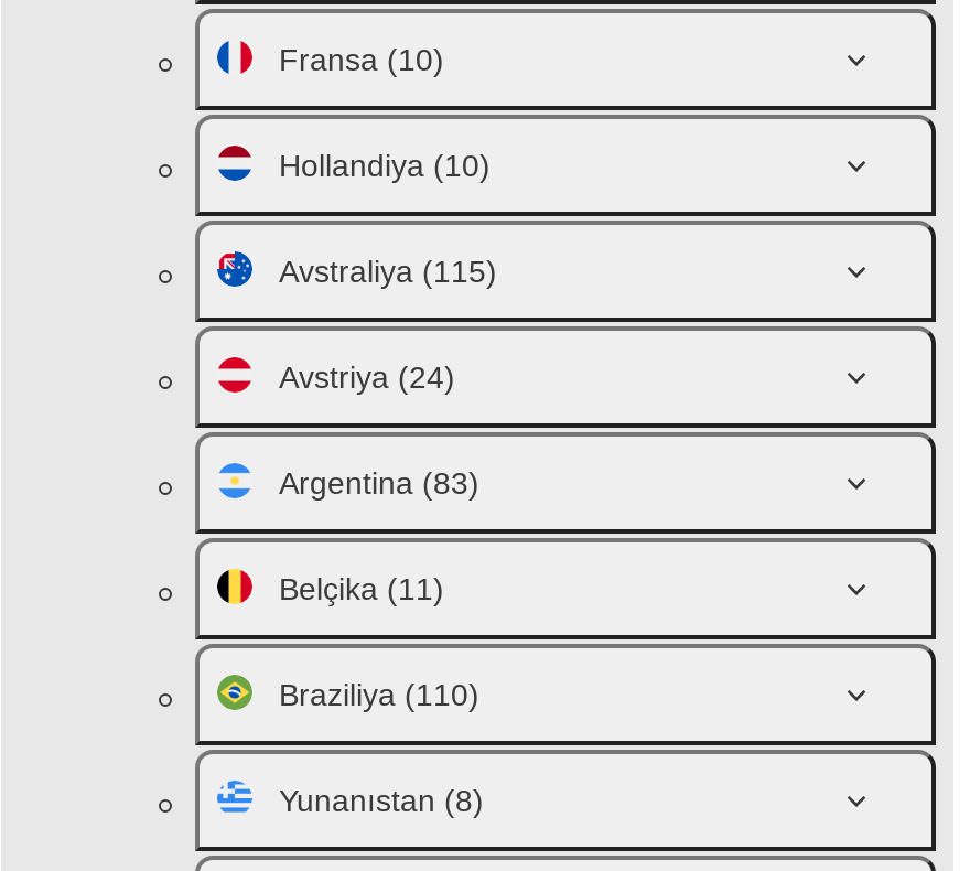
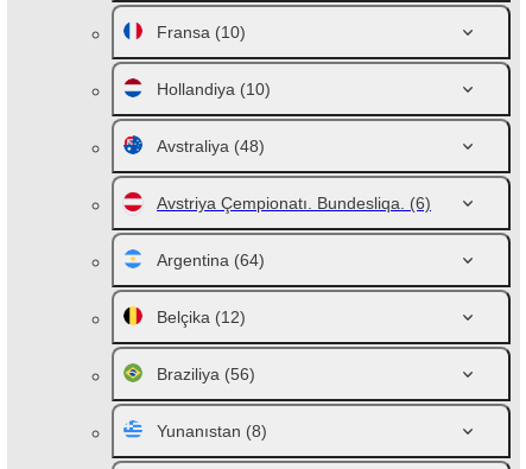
- Avstraliya (115)
+ Avstraliya (48)

- Avstriya (24)
+ Avstriya Çempionatı. Bundesliqa. (6)

- Argentina (83)
+ Argentina (64)

- Belçika (11)
+ Belçika (12)

- Braziliya (110)
+ Braziliya (56)
